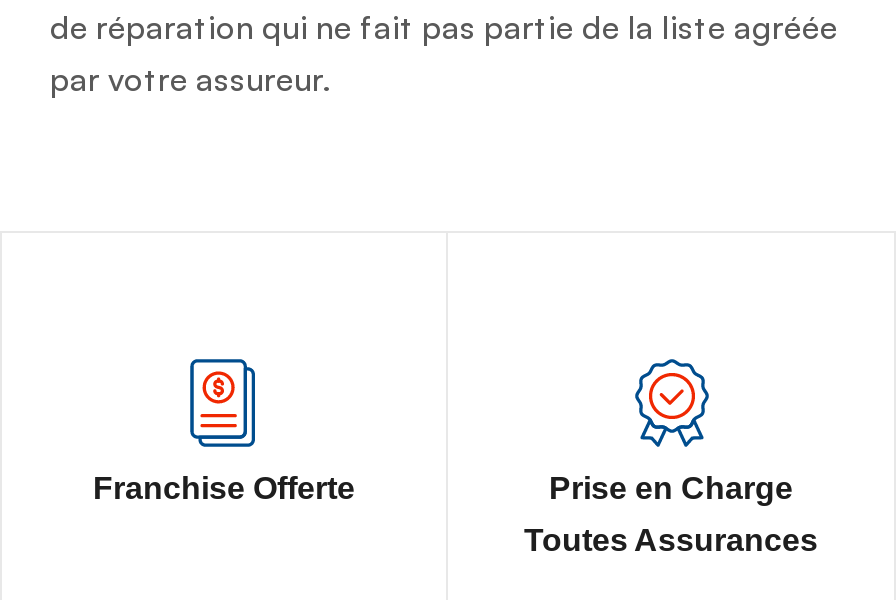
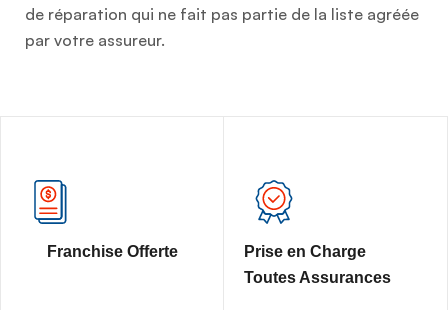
+ [image]

+ [image]

- [image]

- [image]
